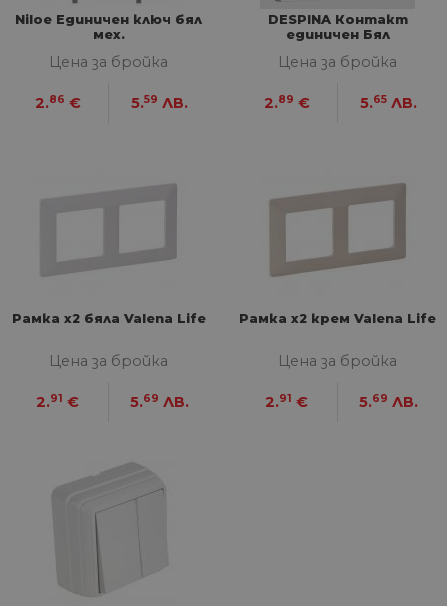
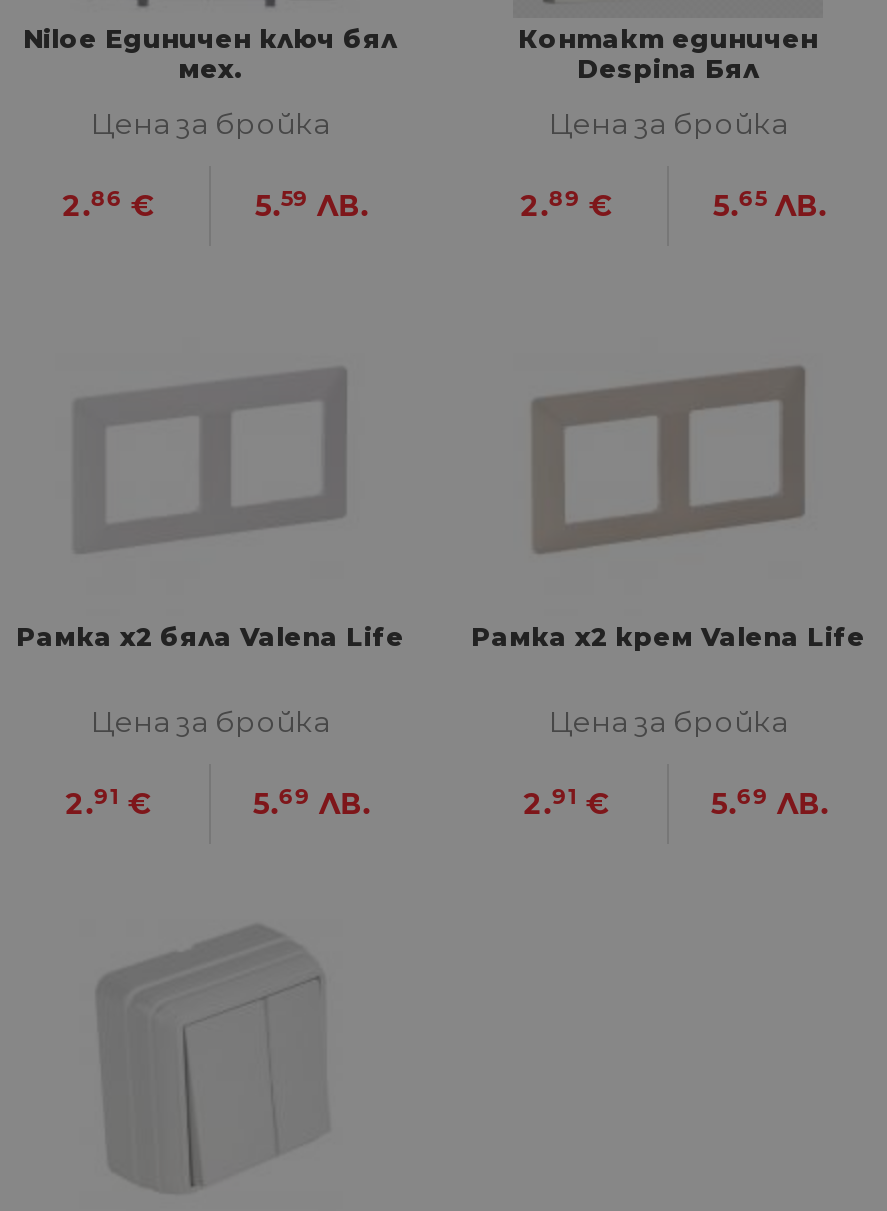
- DESPINA Контакт
- единичен Бял
+ Контакт единичен
+ Despina Бял
